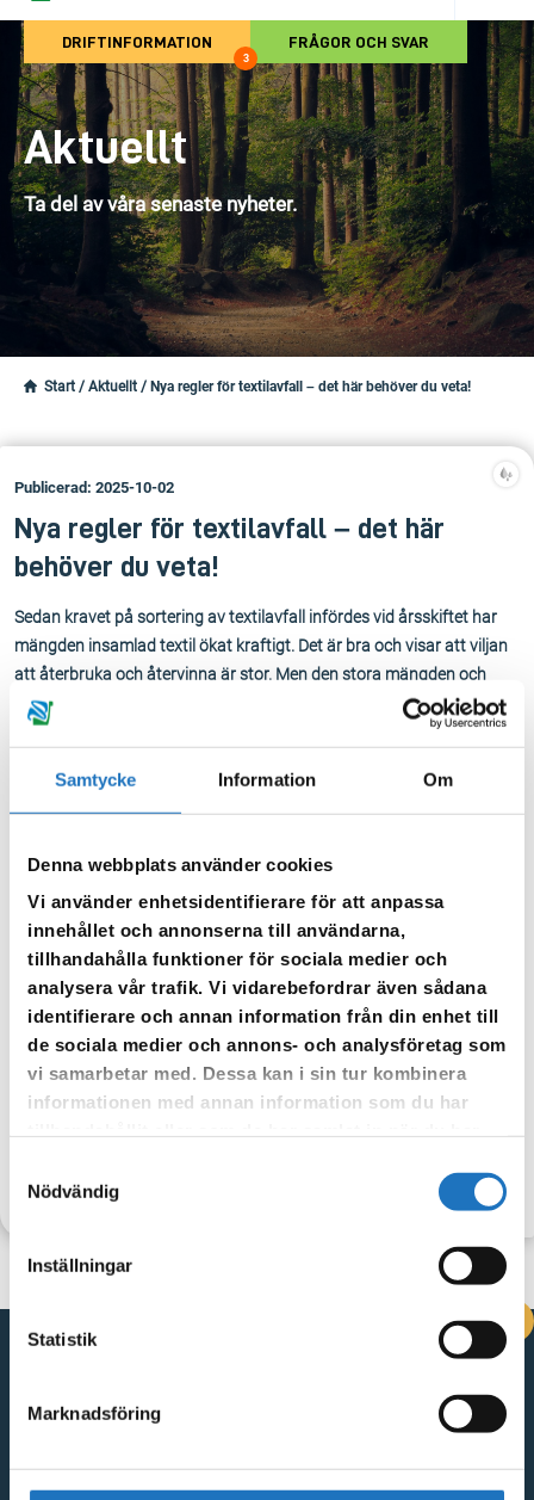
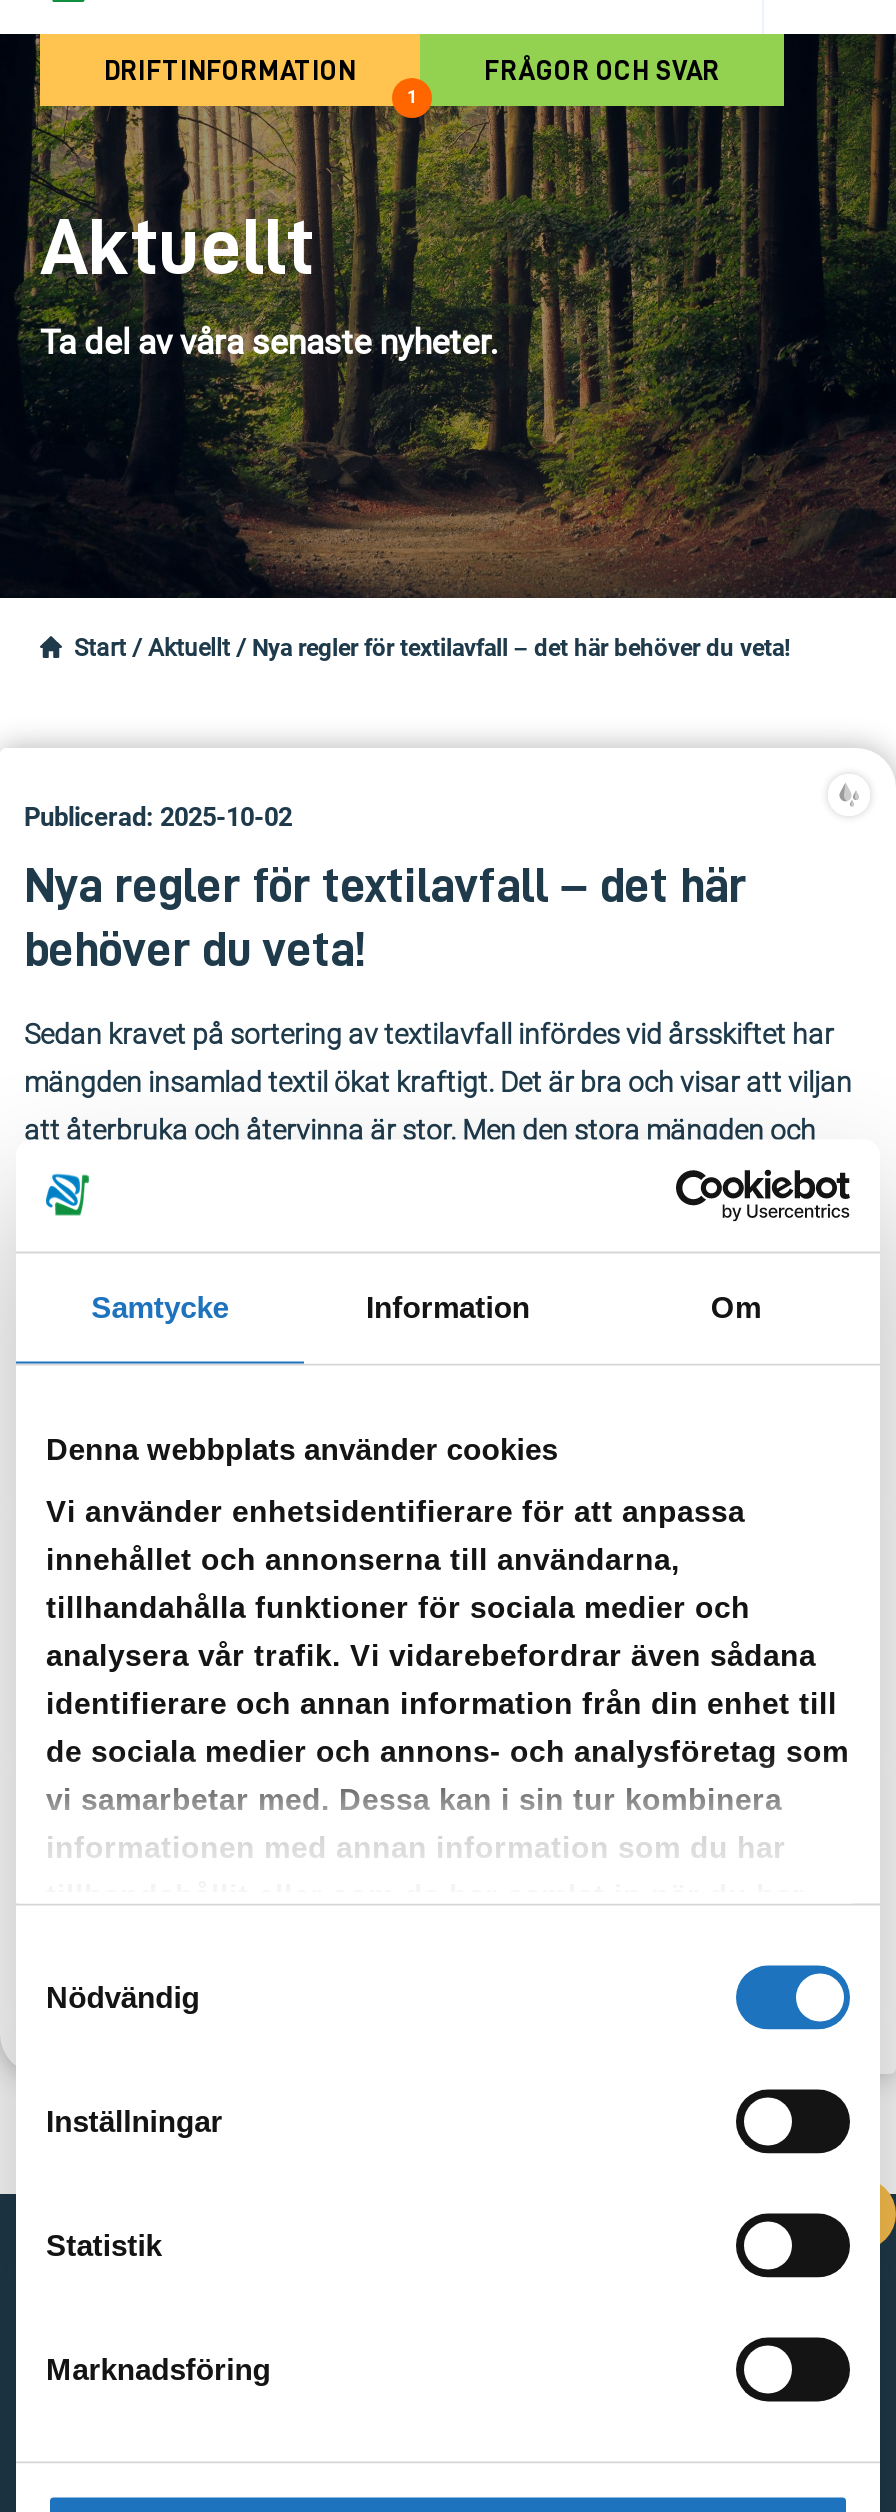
- 3
+ 1
